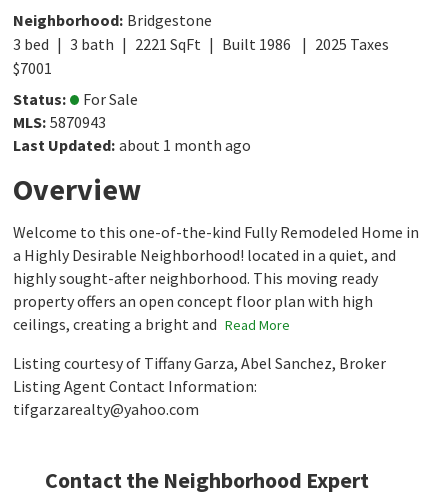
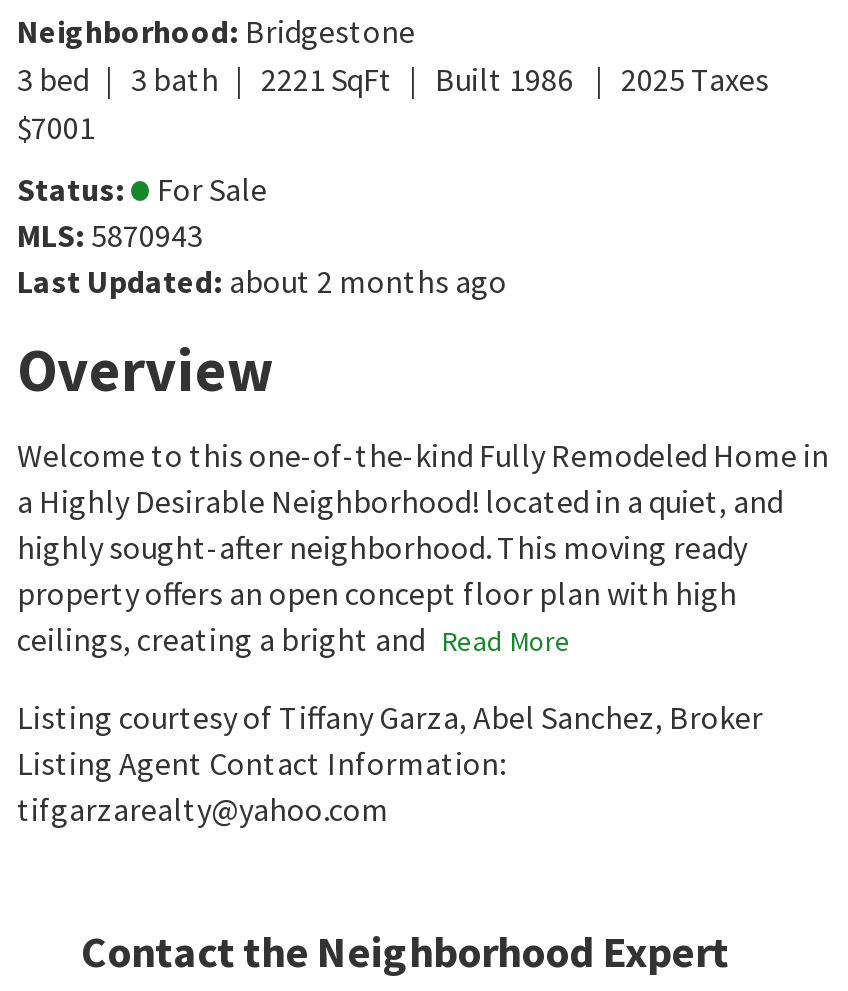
- Last Updated: about 1 month ago
+ Last Updated: about 2 months ago
